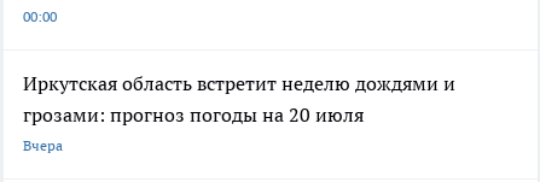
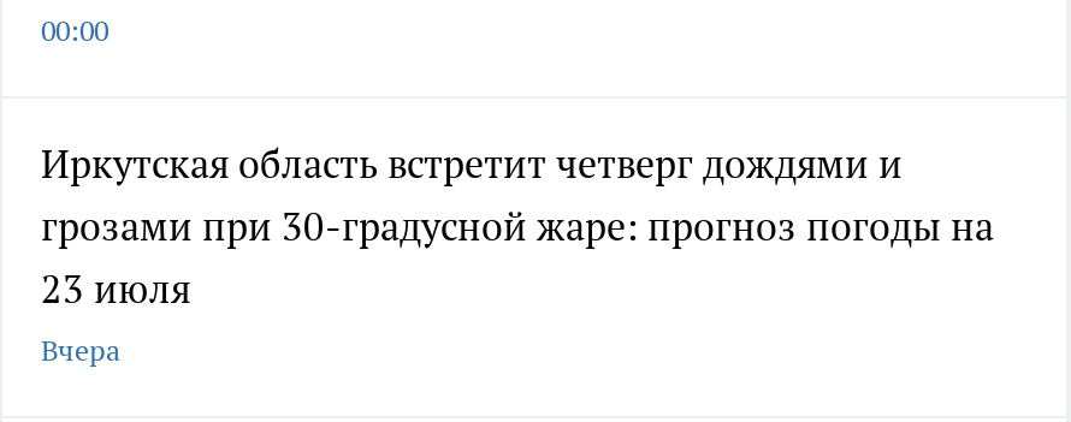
- Иркутская область встретит неделю дождями и
- грозами: прогноз погоды на 20 июля
+ Иркутская область встретит четверг дождями и
+ грозами при 30-градусной жаре: прогноз погоды на
+ 23 июля
